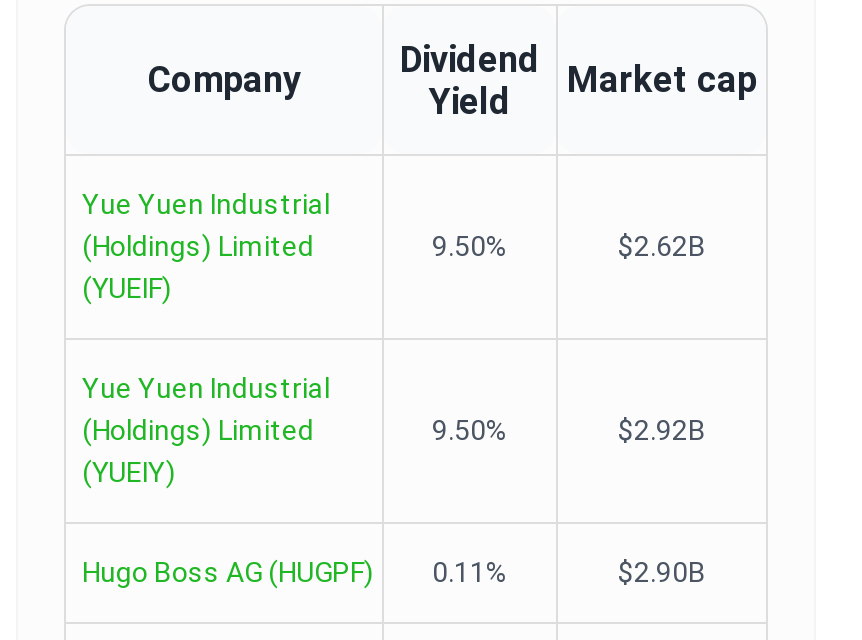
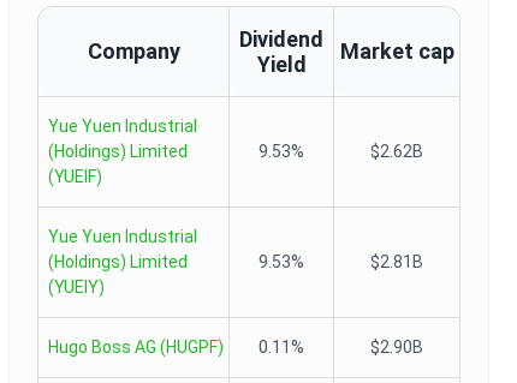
- 9.50%
+ 9.53%

- 9.50%
- $2.92B
+ 9.53%
+ $2.81B
